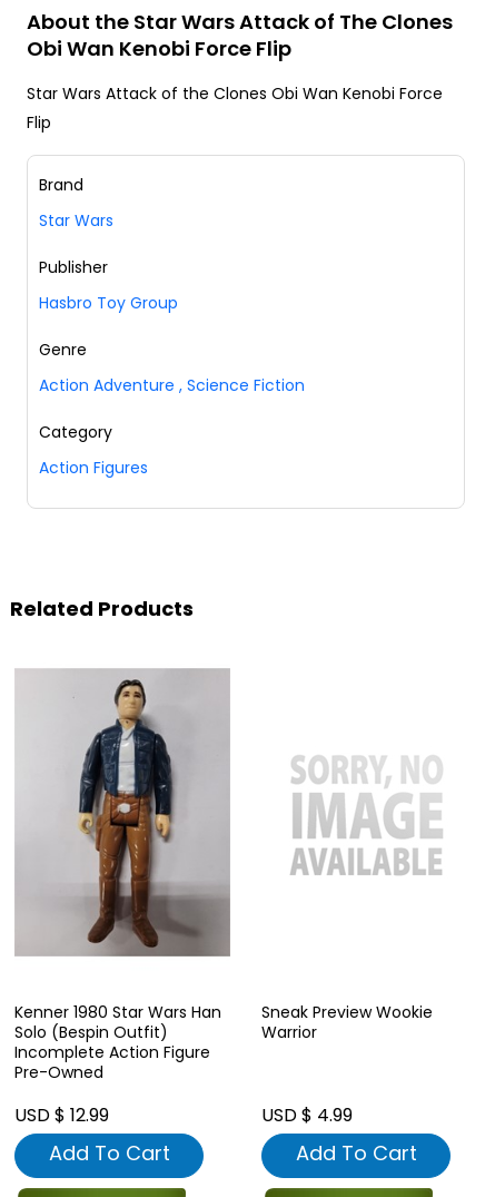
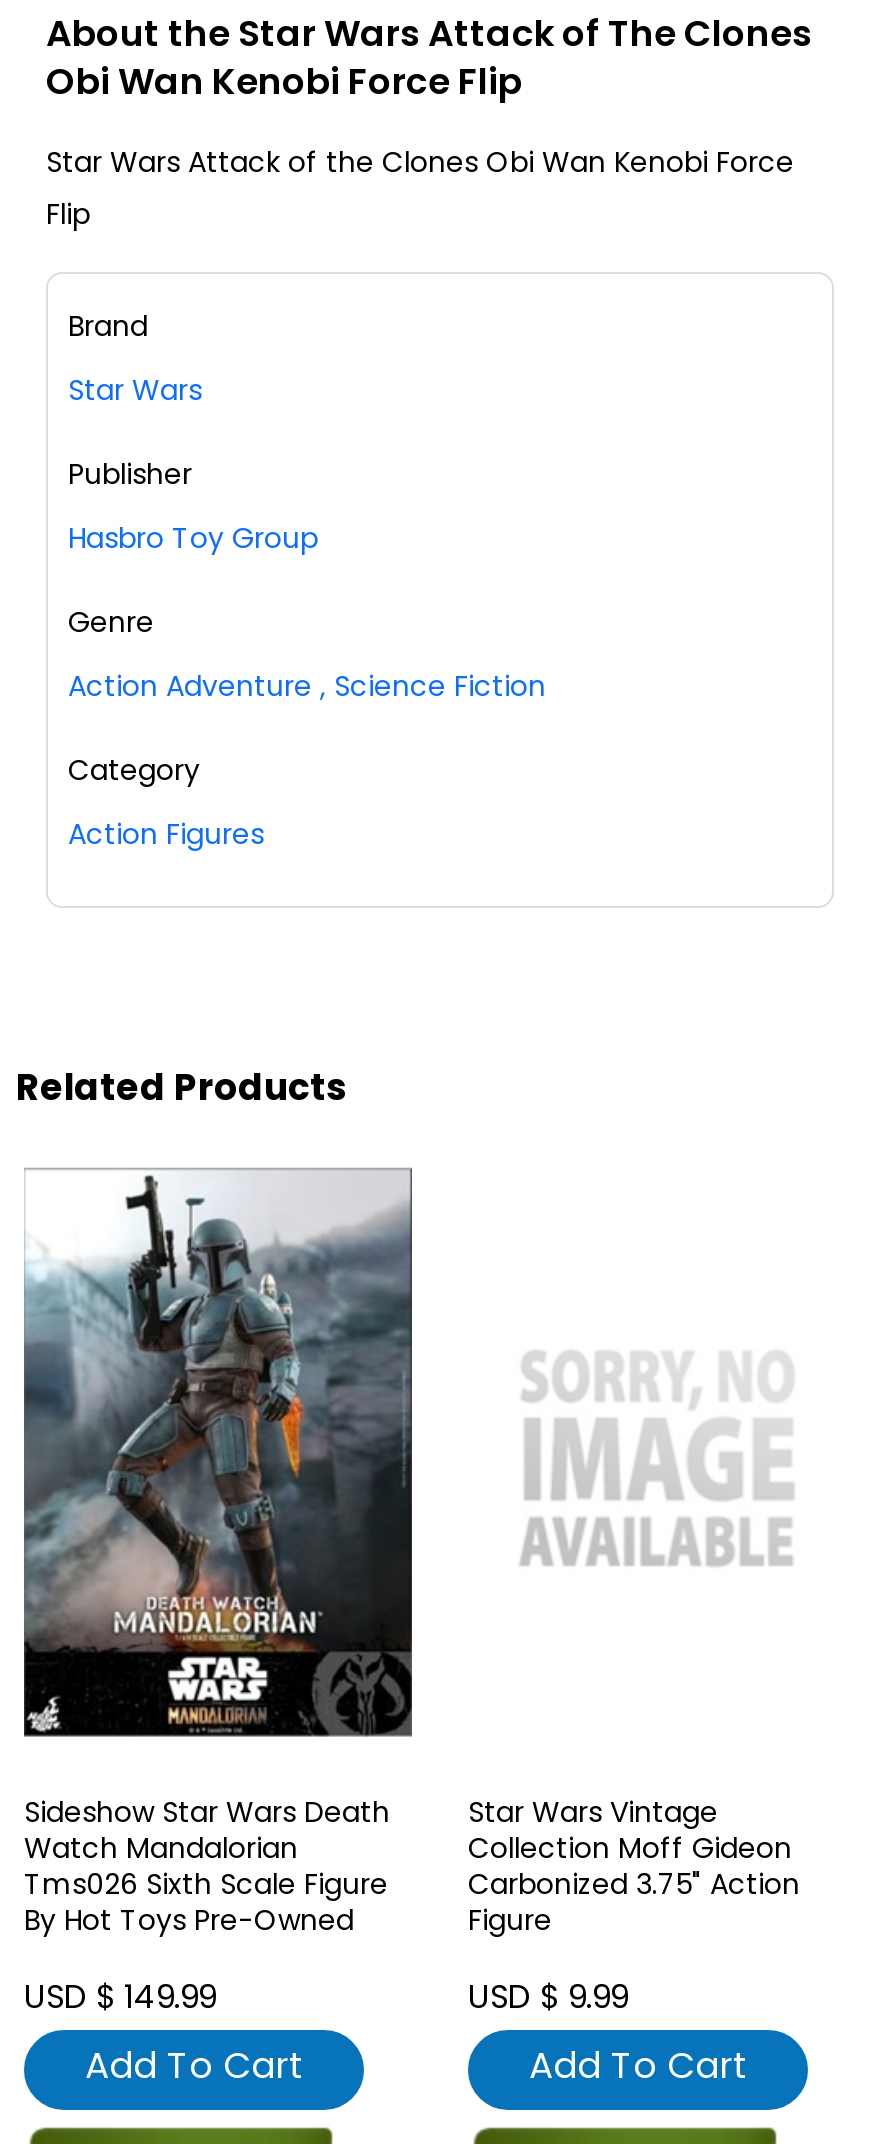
- [image]
- Kenner 1980 Star Wars Han
- Solo (Bespin Outfit)
- Incomplete Action Figure
- Pre-Owned
+ [image]
+ Sideshow Star Wars Death
+ Watch Mandalorian
+ Tms026 Sixth Scale Figure
+ By Hot Toys Pre-Owned

- Sneak Preview Wookie
- Warrior
+ Star Wars Vintage
+ Collection Moff Gideon
+ Carbonized 3.75" Action
+ Figure

- USD $ 12.99
+ USD $ 149.99

- USD $ 4.99
+ USD $ 9.99
